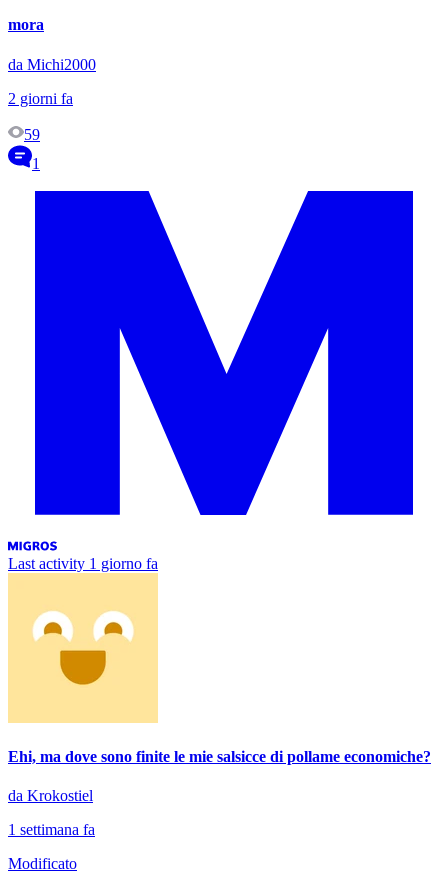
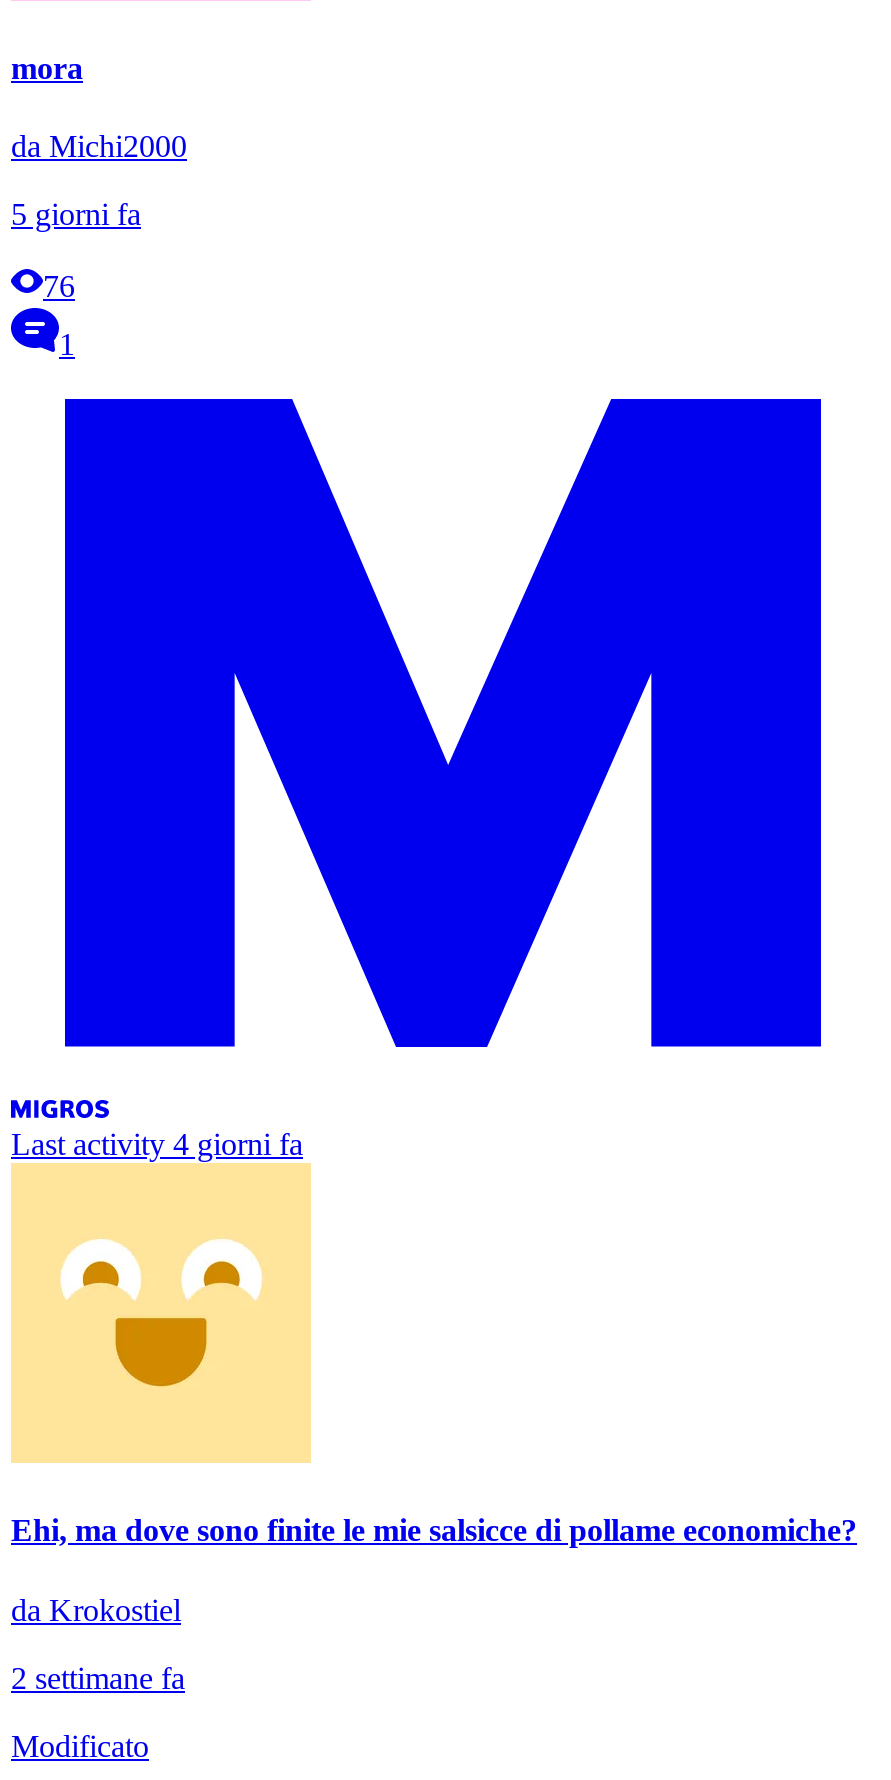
- 2 giorni fa
+ 5 giorni fa

- 59
+ 76

- Last activity 1 giorno fa
+ Last activity 4 giorni fa

- 1 settimana fa
+ 2 settimane fa
